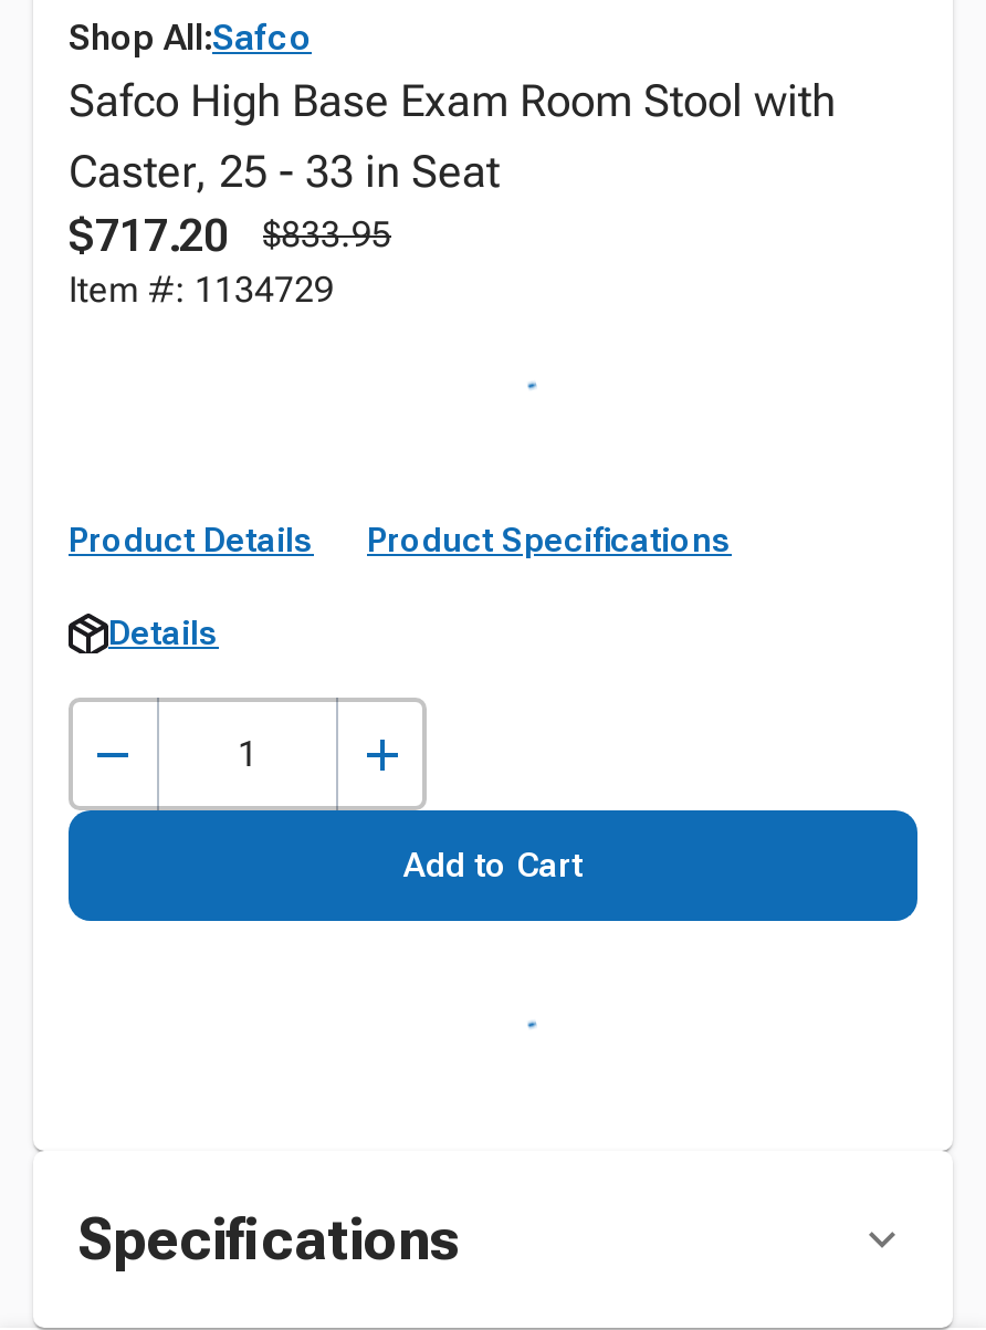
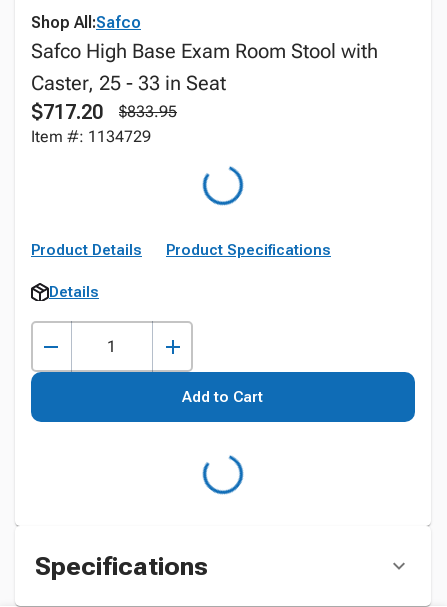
+ [image]

+ [image]
